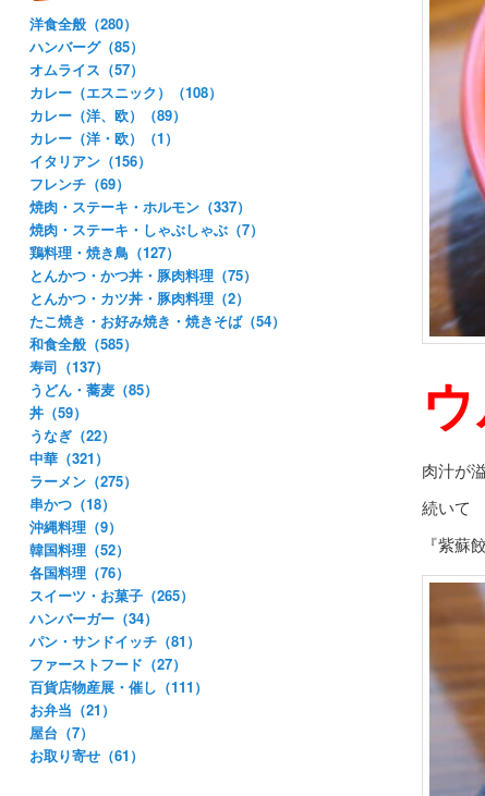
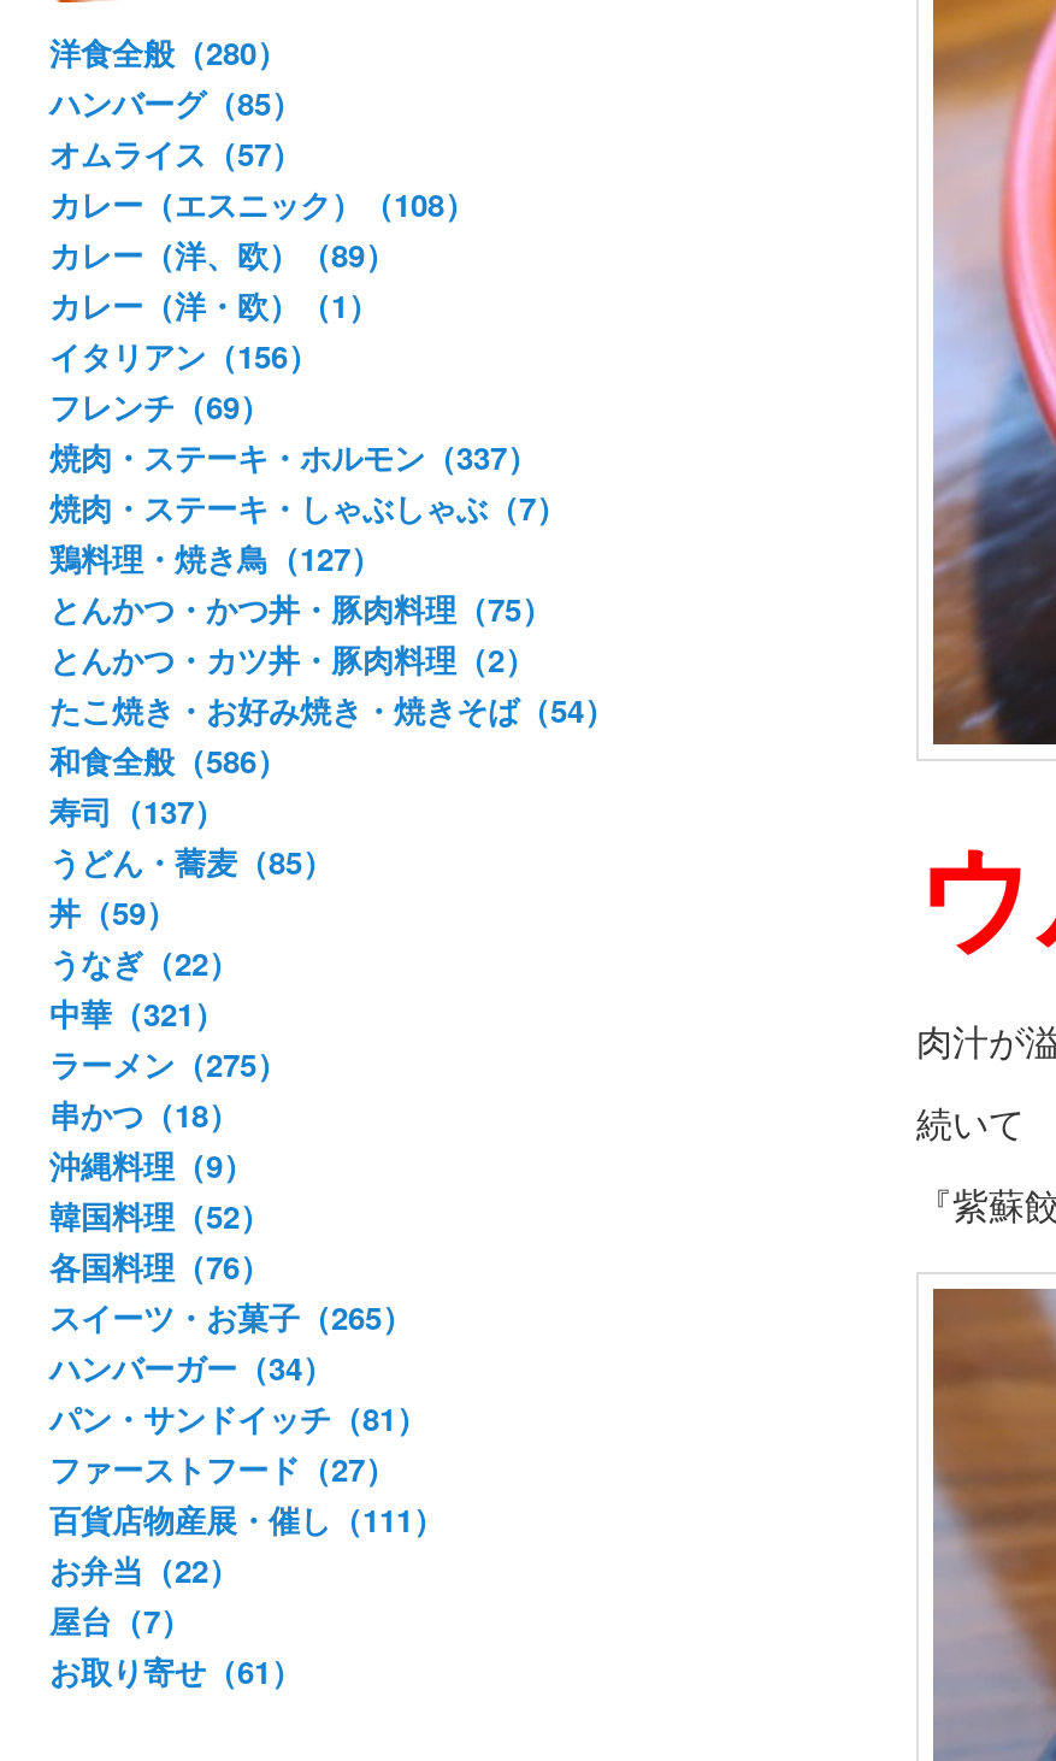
- 和食全般（585）
+ 和食全般（586）

- お弁当（21）
+ お弁当（22）
